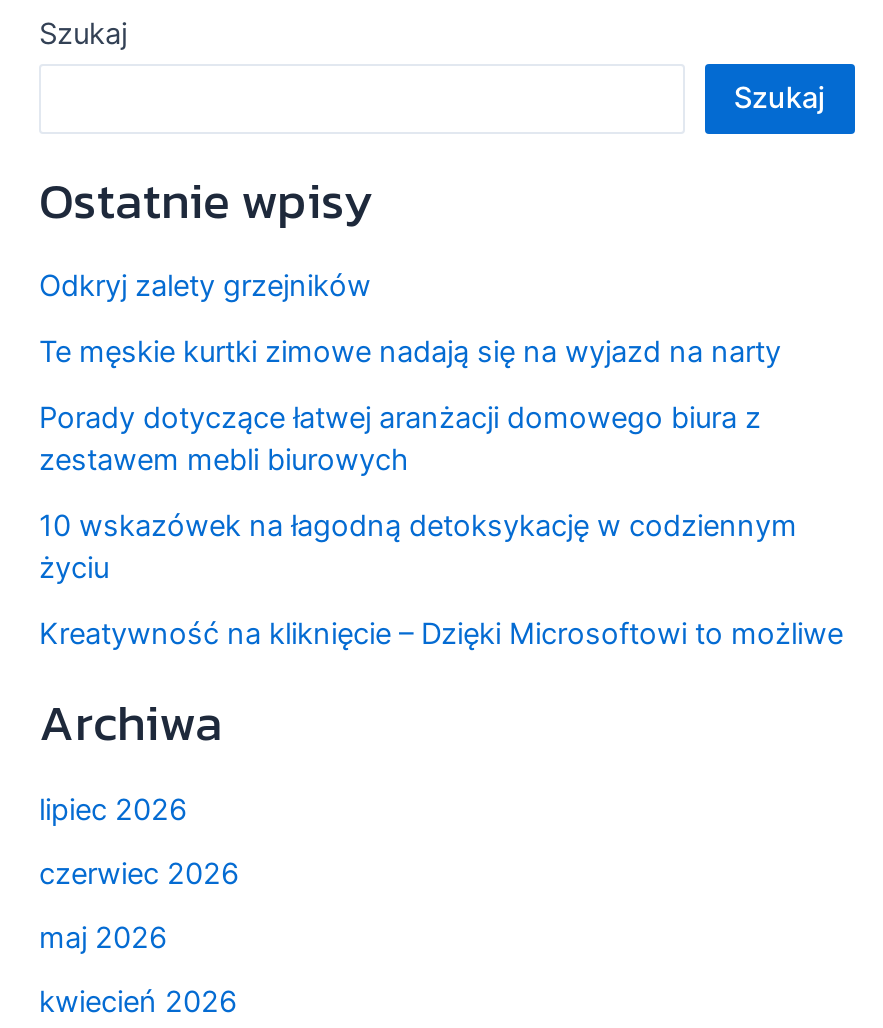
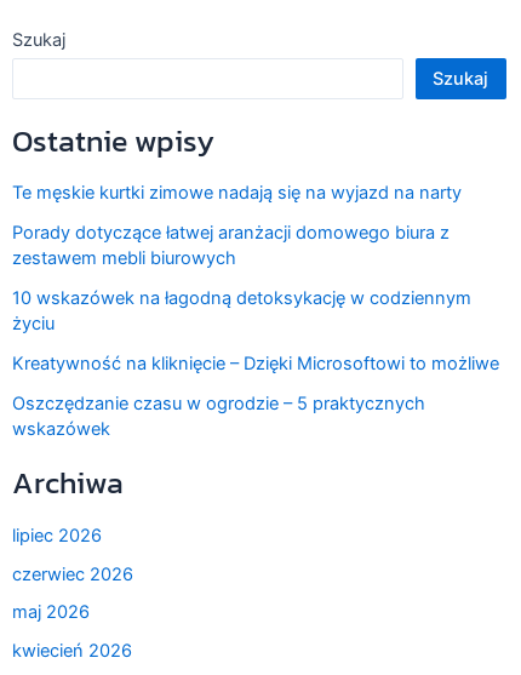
- Odkryj zalety grzejników

moved up: Te męskie kurtki zimowe nadają się na wyjazd na narty | Porady dotyczące łatwej aranżacji domowego biura z | zestawem mebli biurowych | 10 wskazówek na łagodną detoksykację w codziennym | życiu | Kreatywność na kliknięcie – Dzięki Microsoftowi to możliwe

+ Oszczędzanie czasu w ogrodzie – 5 praktycznych
+ wskazówek
